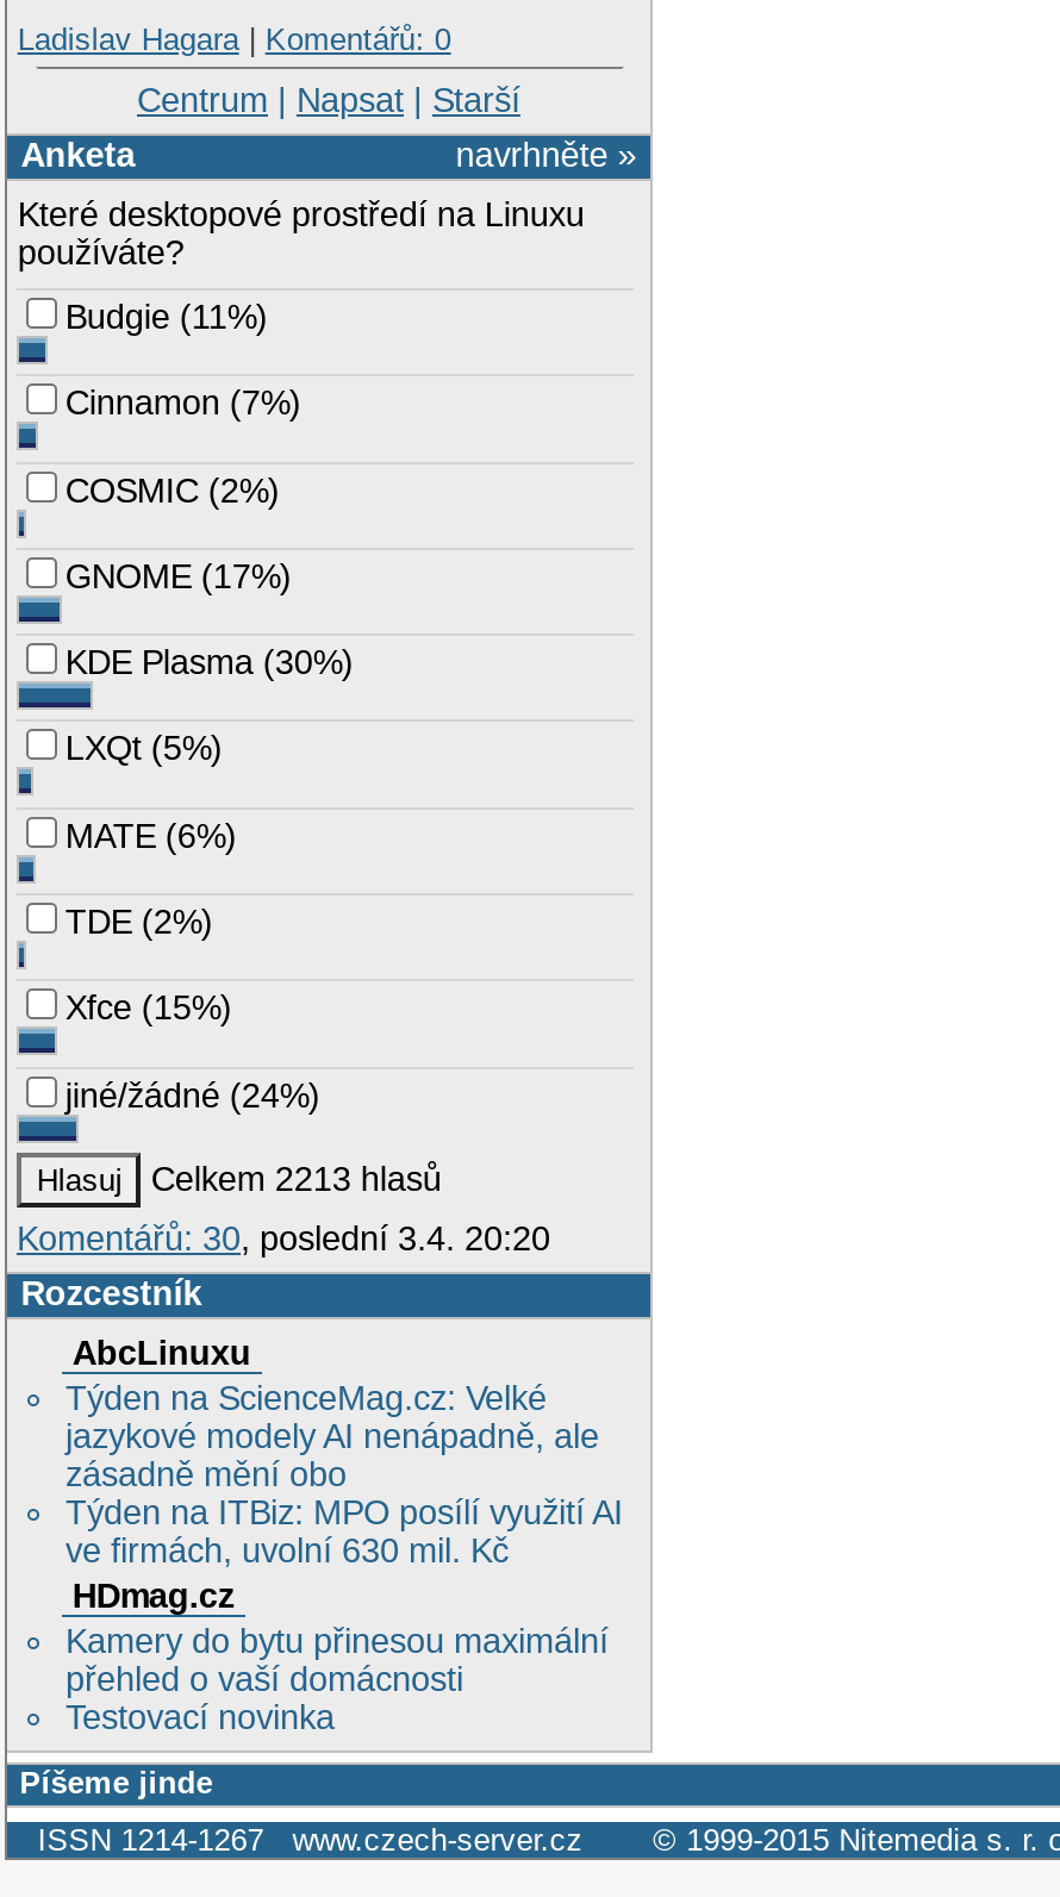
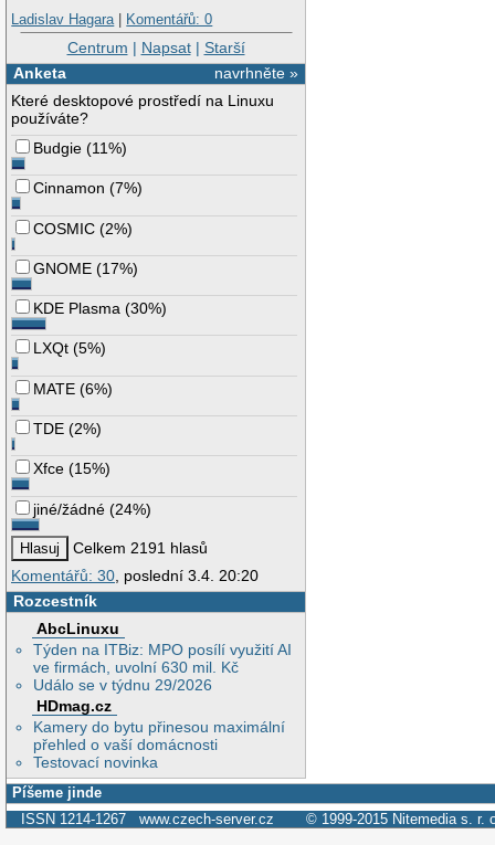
- Celkem 2213 hlasů
+ Celkem 2191 hlasů

- Týden na ScienceMag.cz: Velké
- jazykové modely AI nenápadně, ale
- zásadně mění obo

moved up: Týden na ITBiz: MPO posílí využití AI | ve firmách, uvolní 630 mil. Kč

+ Událo se v týdnu 29/2026
